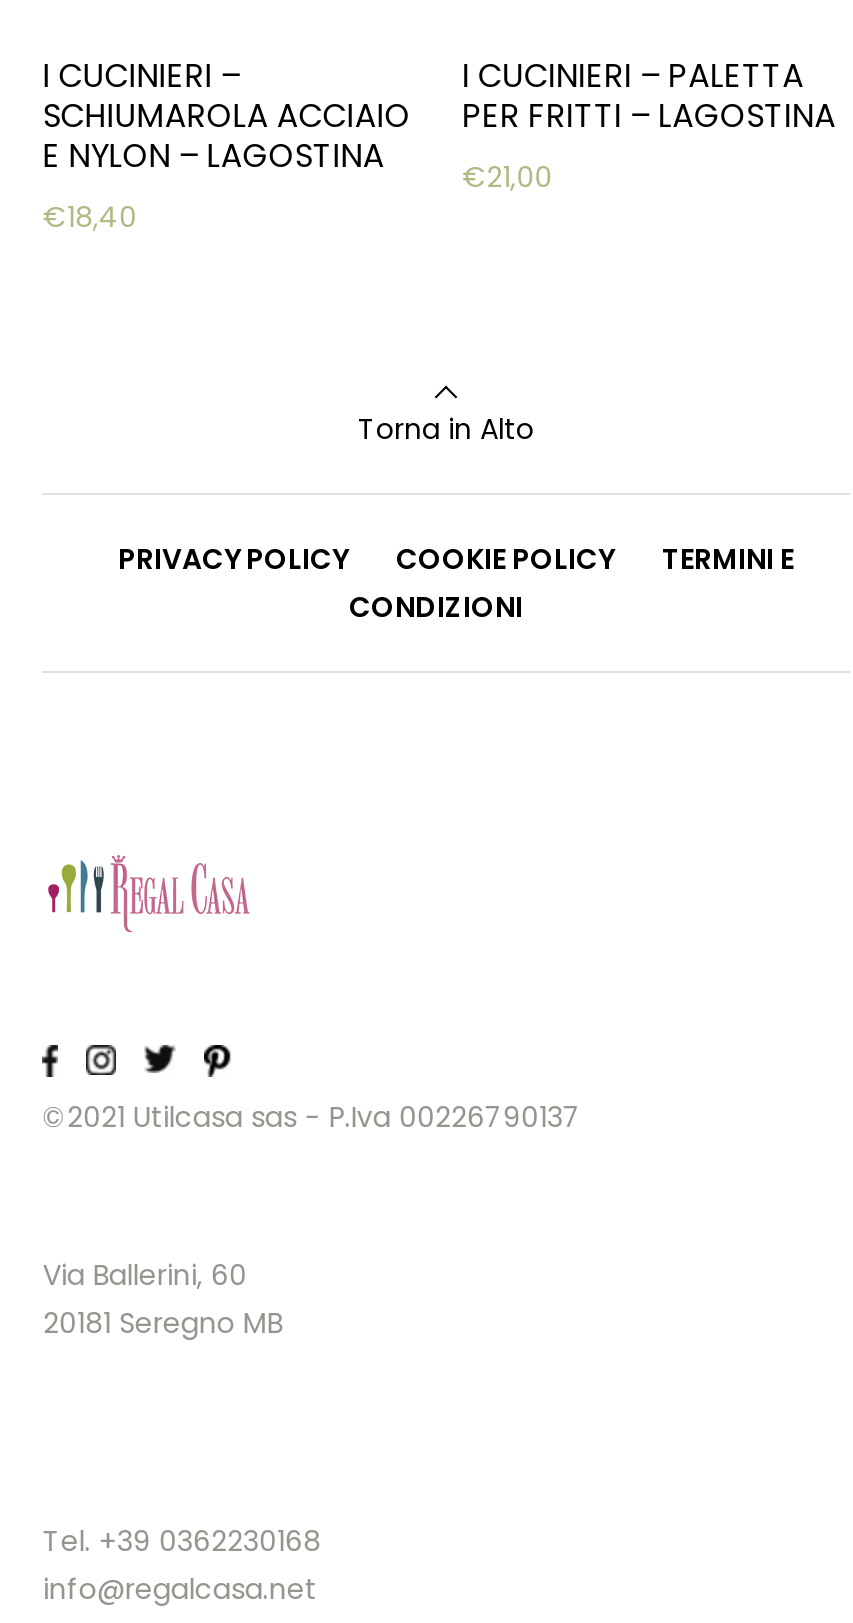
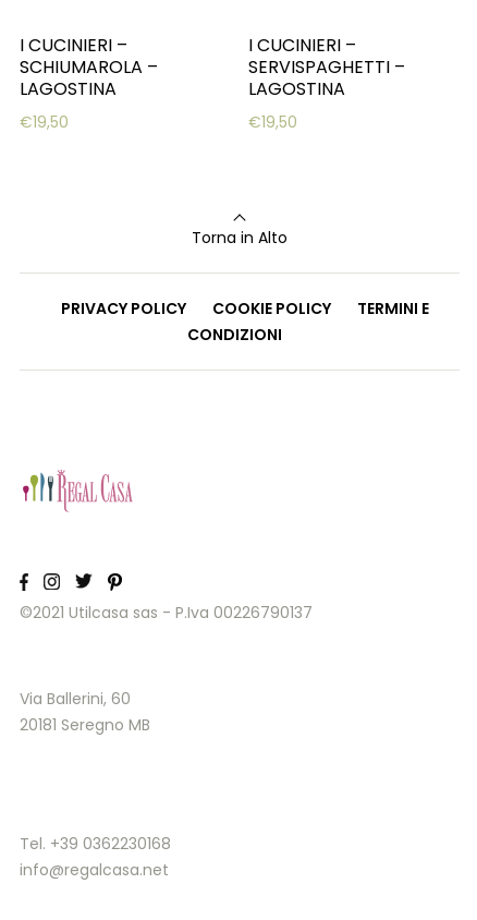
- I CUCINIERI – PALETTA
- PER FRITTI – LAGOSTINA
- €21,00
+ I CUCINIERI –
+ SERVISPAGHETTI –
+ LAGOSTINA
+ €19,50

- SCHIUMAROLA ACCIAIO
- E NYLON – LAGOSTINA
- €18,40
+ SCHIUMAROLA –
+ LAGOSTINA
+ €19,50
